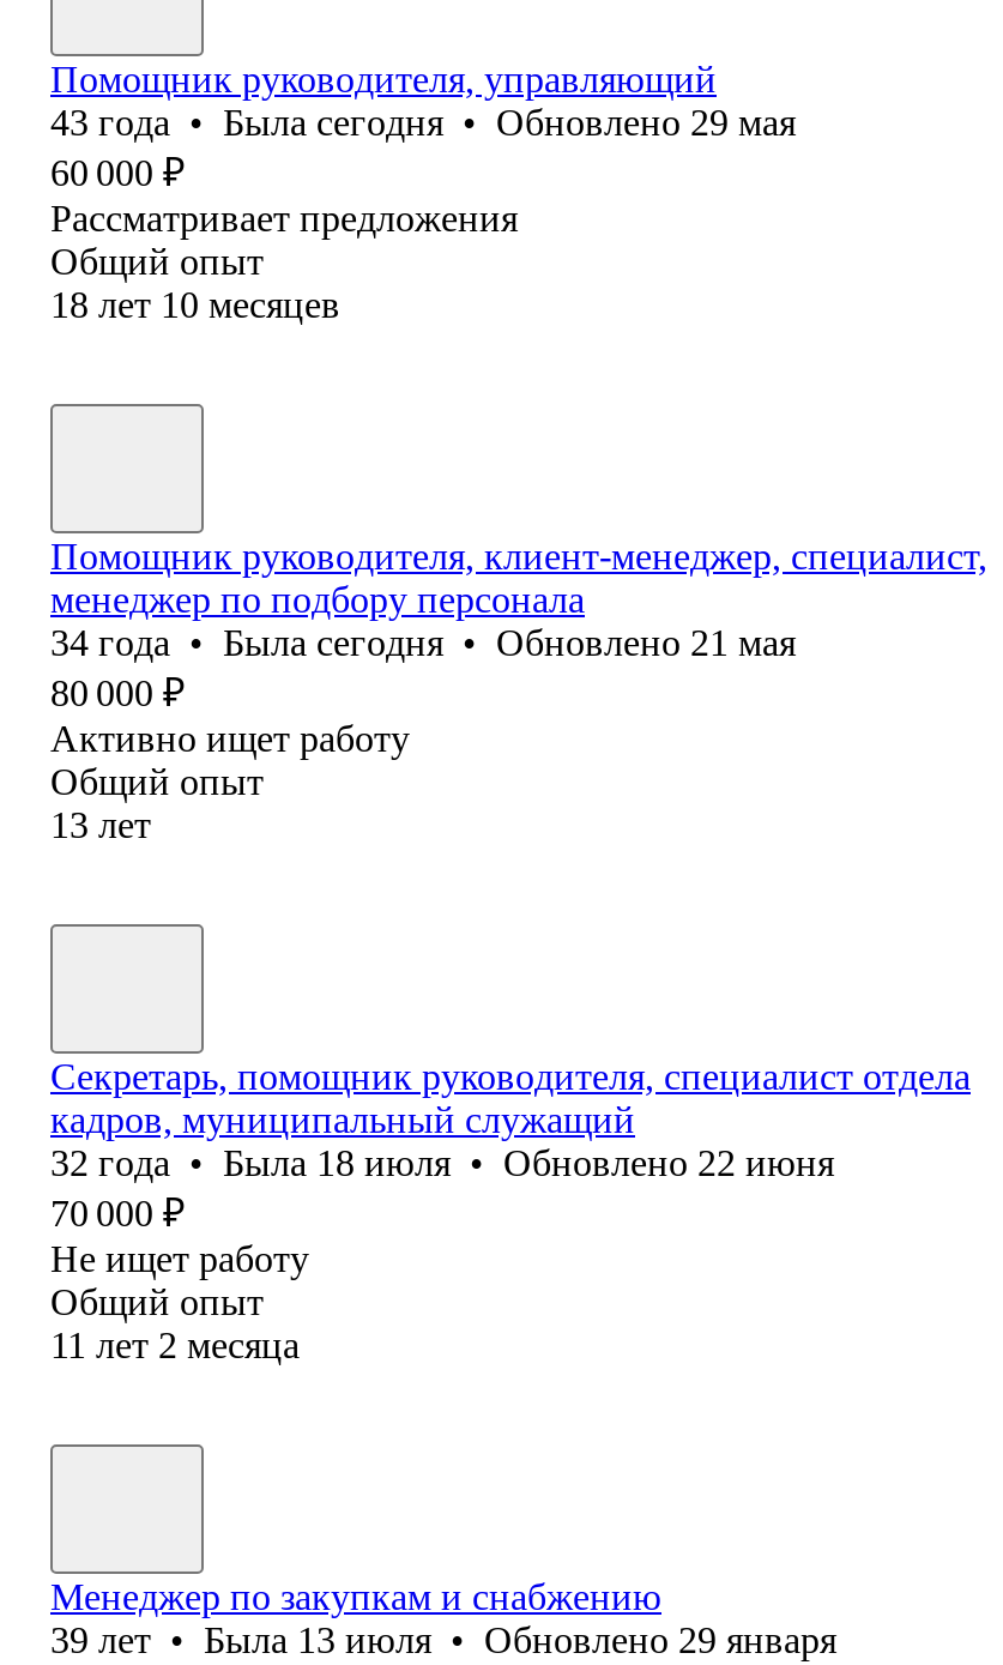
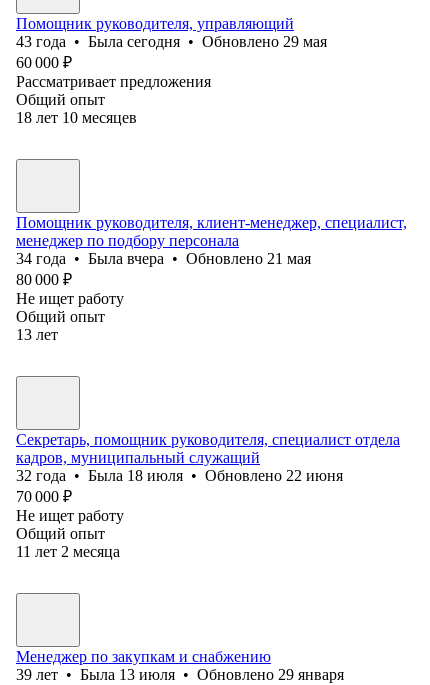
- 34 года • Была сегодня • Обновлено 21 мая
+ 34 года • Была вчера • Обновлено 21 мая

- Активно ищет работу
+ Не ищет работу
